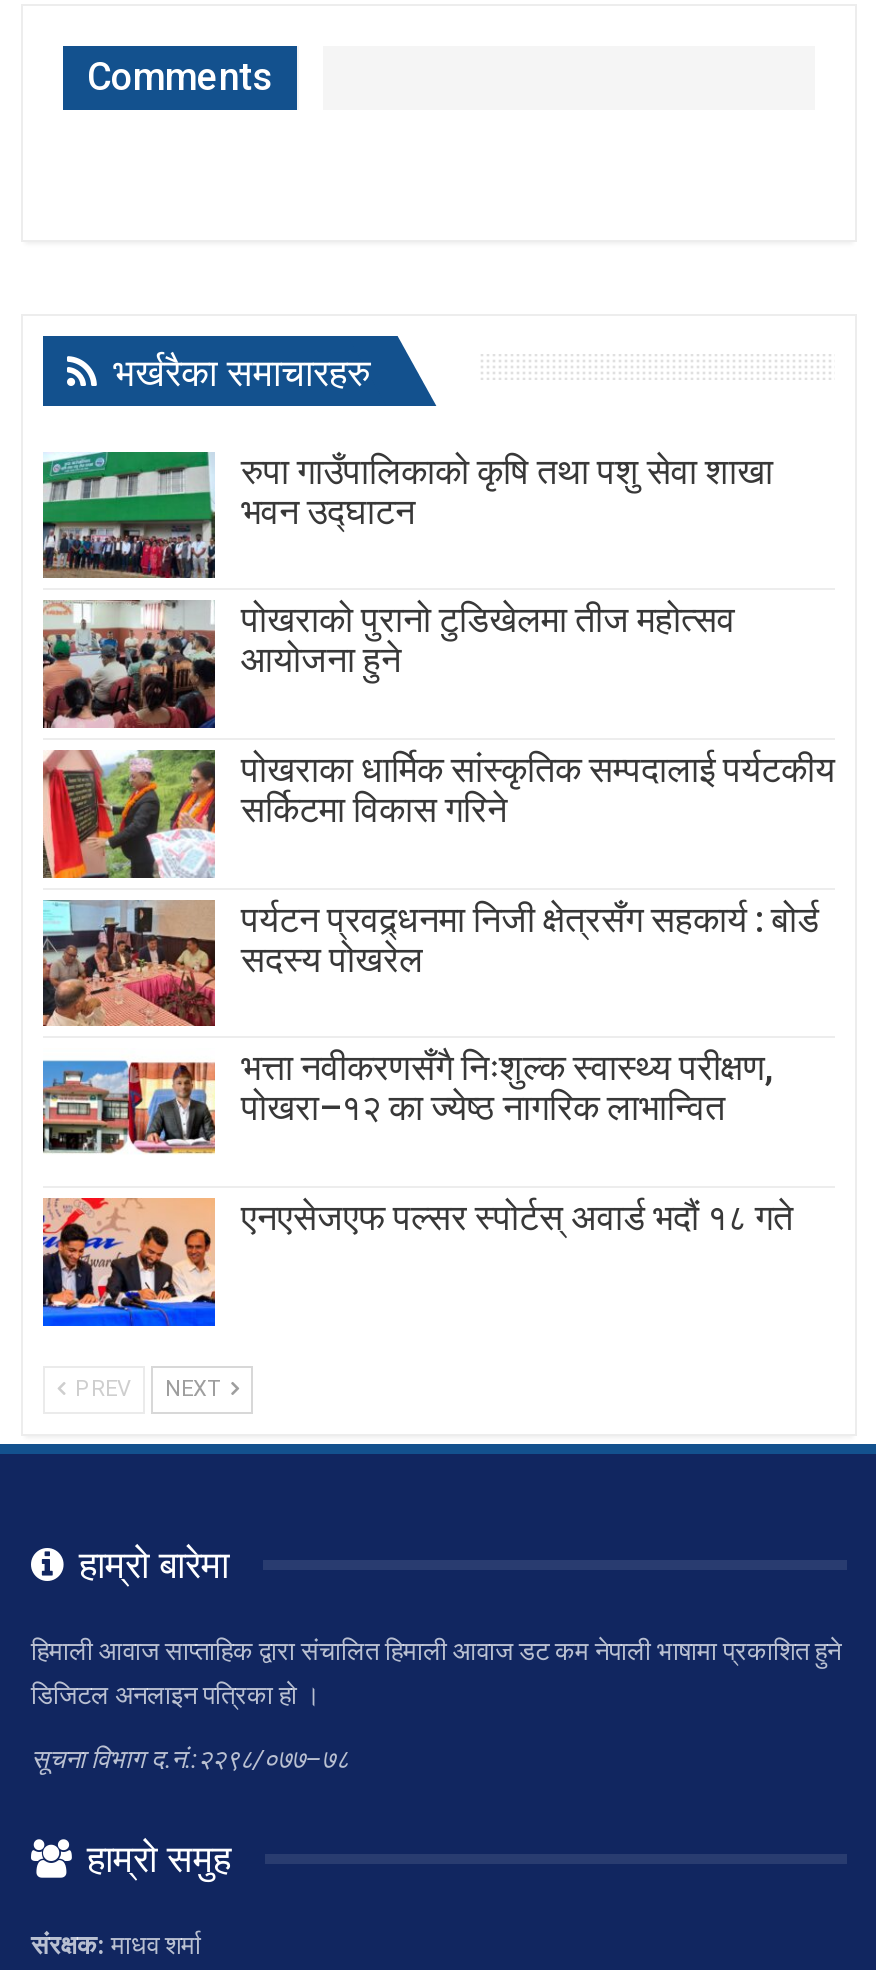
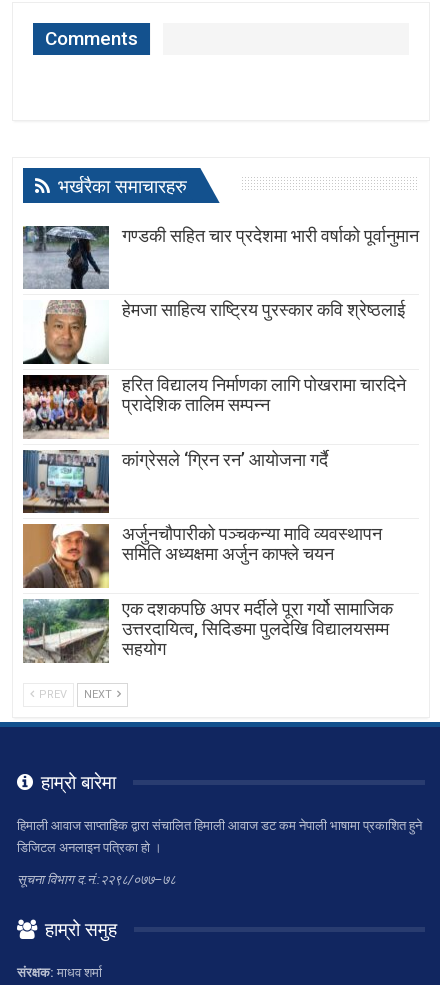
- [image]
- रुपा गाउँपालिकाको कृषि तथा पशु सेवा शाखा
- भवन उद्घाटन
+ [image]
+ गण्डकी सहित चार प्रदेशमा भारी वर्षाको पूर्वानुमान

- [image]
- पोखराको पुरानो टुडिखेलमा तीज महोत्सव
- आयोजना हुने
+ [image]
+ हेमजा साहित्य राष्ट्रिय पुरस्कार कवि श्रेष्ठलाई

- [image]
- पोखराका धार्मिक सांस्कृतिक सम्पदालाई पर्यटकीय
- सर्किटमा विकास गरिने
+ [image]
+ हरित विद्यालय निर्माणका लागि पोखरामा चारदिने
+ प्रादेशिक तालिम सम्पन्न

- [image]
- पर्यटन प्रवद्र्धनमा निजी क्षेत्रसँग सहकार्य : बोर्ड
- सदस्य पोखरेल
+ [image]
+ कांग्रेसले ‘ग्रिन रन’ आयोजना गर्दै

- [image]
- भत्ता नवीकरणसँगै निःशुल्क स्वास्थ्य परीक्षण,
- पोखरा–१२ का ज्येष्ठ नागरिक लाभान्वित
+ [image]
+ अर्जुनचौपारीको पञ्चकन्या मावि व्यवस्थापन
+ समिति अध्यक्षमा अर्जुन काफ्ले चयन

- [image]
- एनएसेजएफ पल्सर स्पोर्टस् अवार्ड भदौं १८ गते
+ [image]
+ एक दशकपछि अपर मर्दीले पूरा गर्यो सामाजिक
+ उत्तरदायित्व, सिदिङमा पुलदेखि विद्यालयसम्म
+ सहयोग
